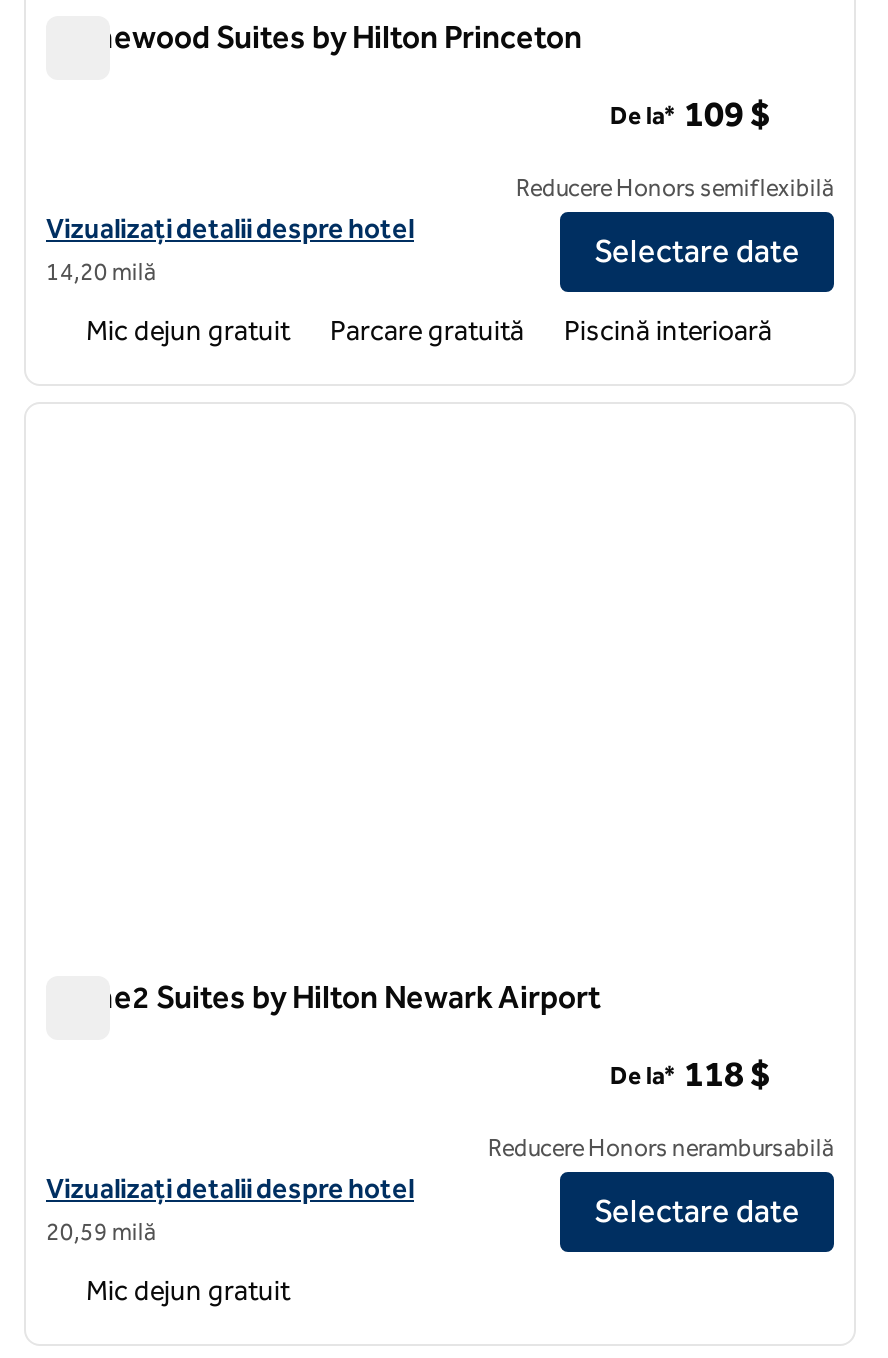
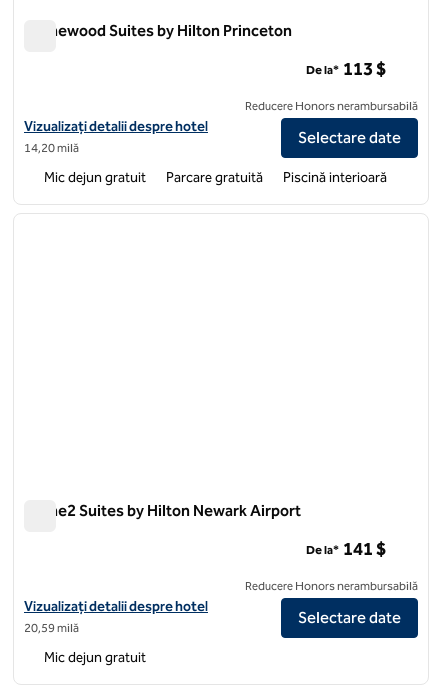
- De la* 109 $
+ De la* 113 $

- Reducere Honors semiflexibilă
+ Reducere Honors nerambursabilă

- De la* 118 $
+ De la* 141 $
